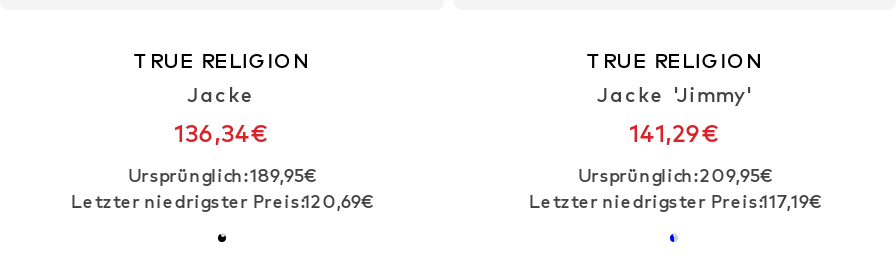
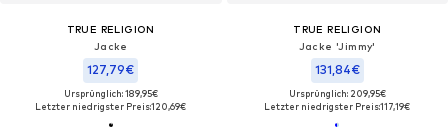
- 136,34€
+ 127,79€

- 141,29€
+ 131,84€
